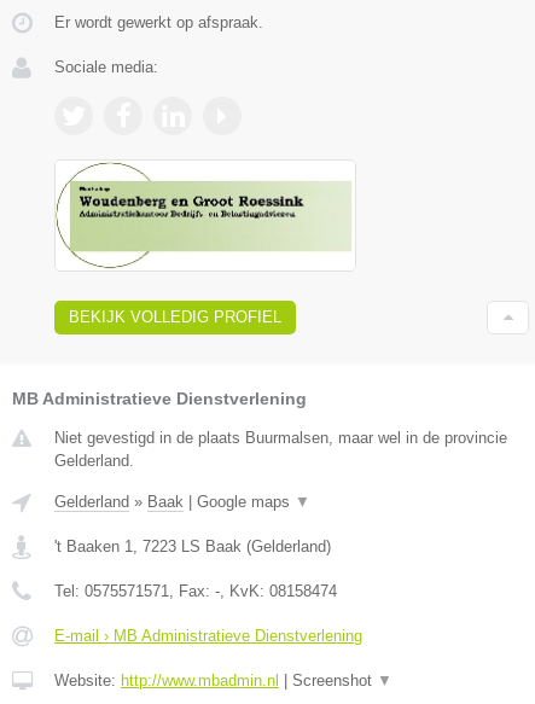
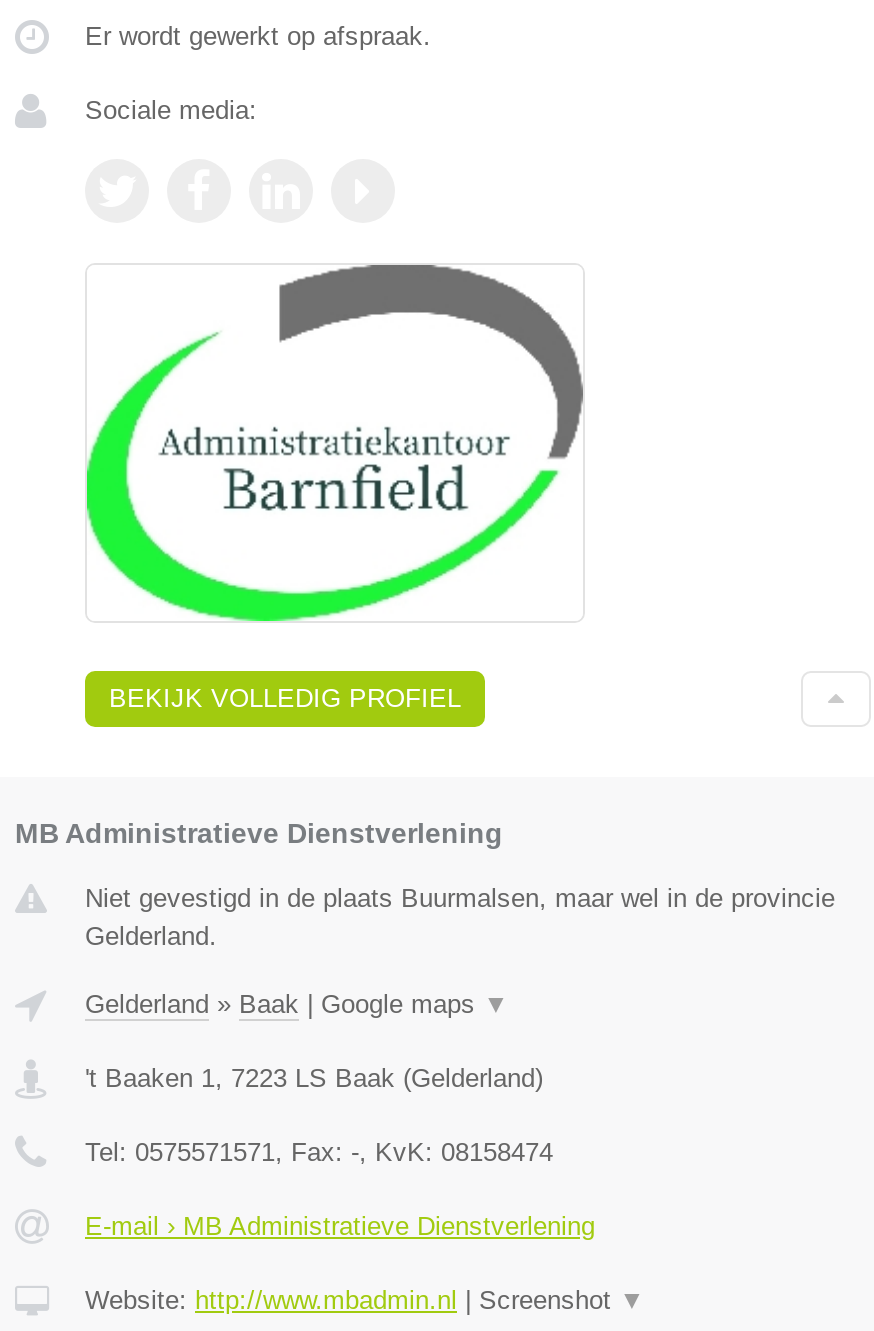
- [image]
+ [image]
